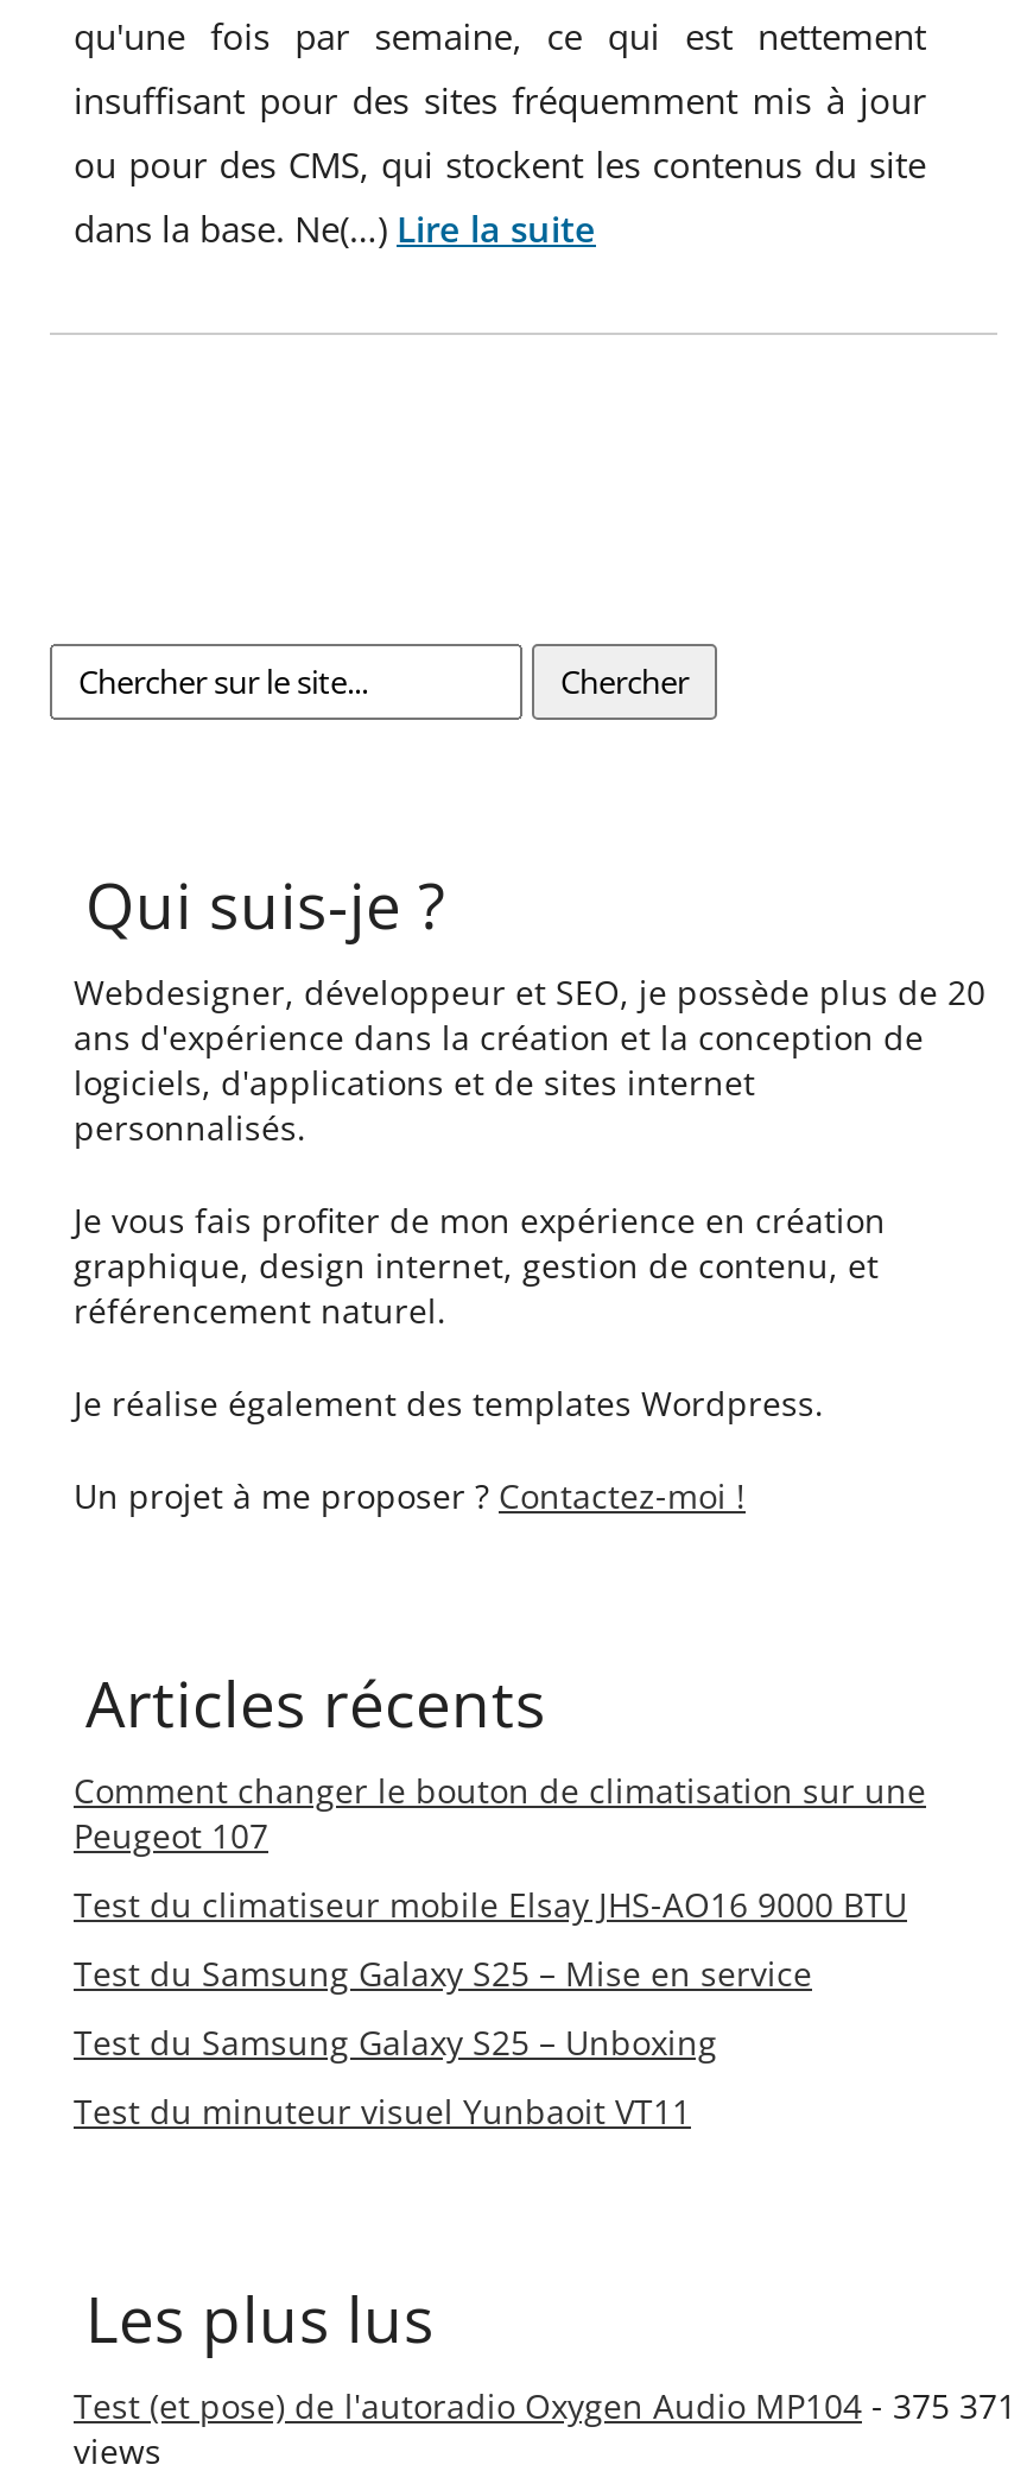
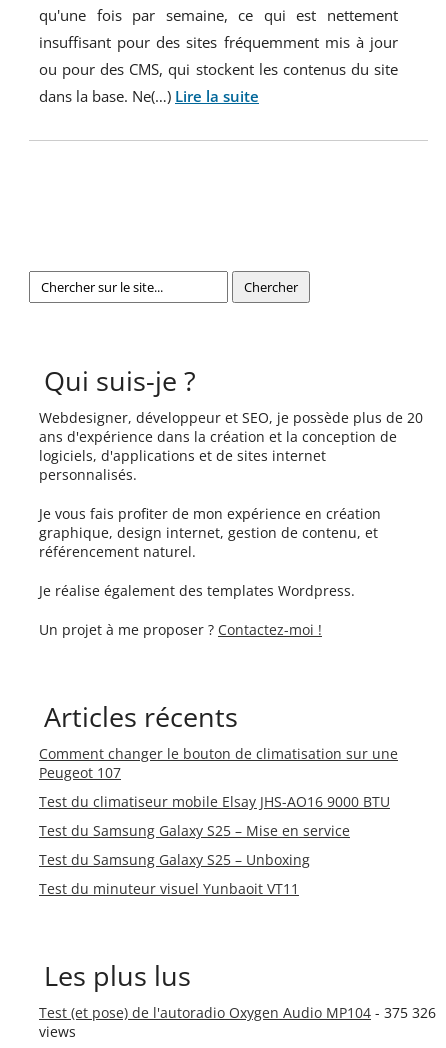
- Test (et pose) de l'autoradio Oxygen Audio MP104 - 375 371
+ Test (et pose) de l'autoradio Oxygen Audio MP104 - 375 326
